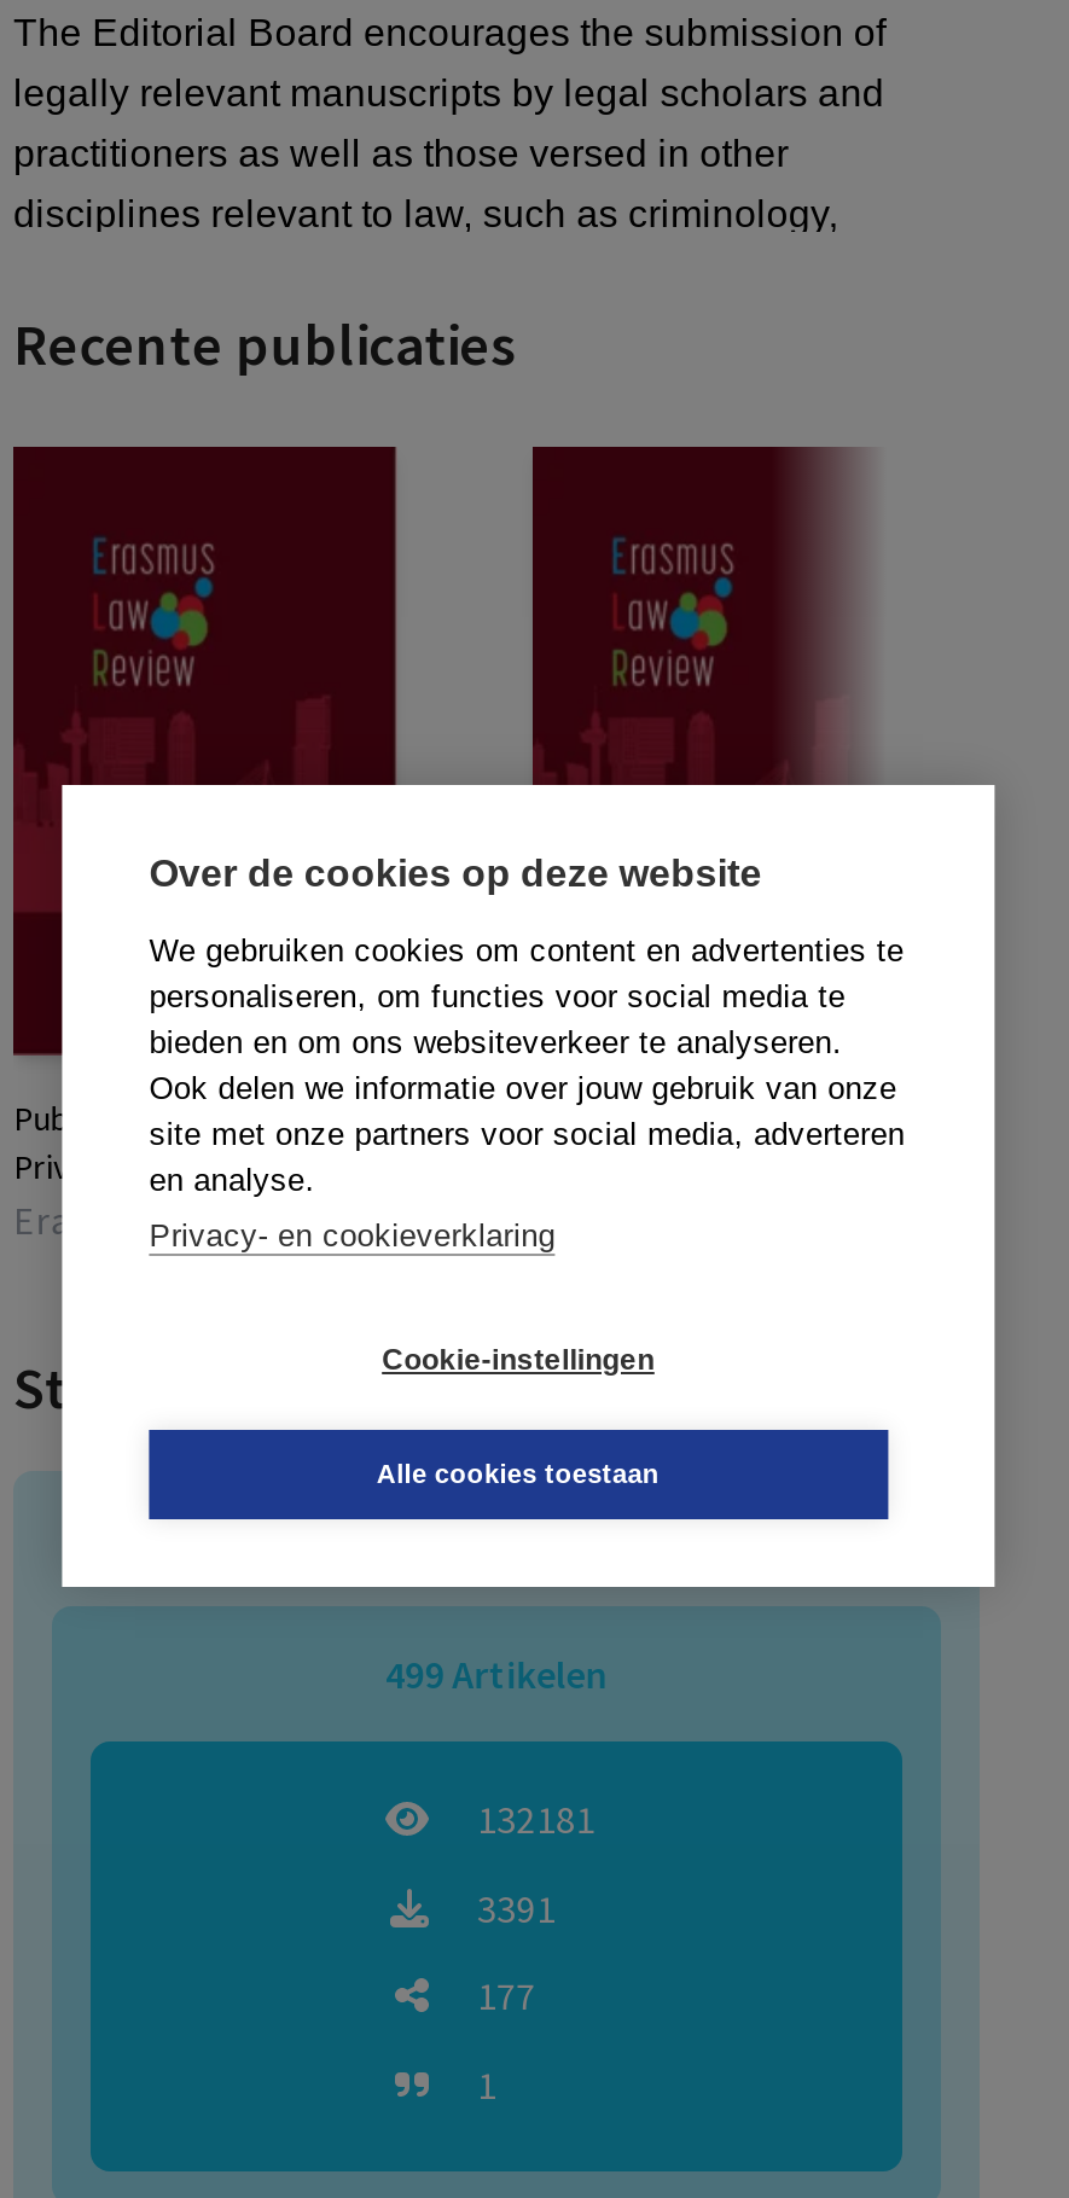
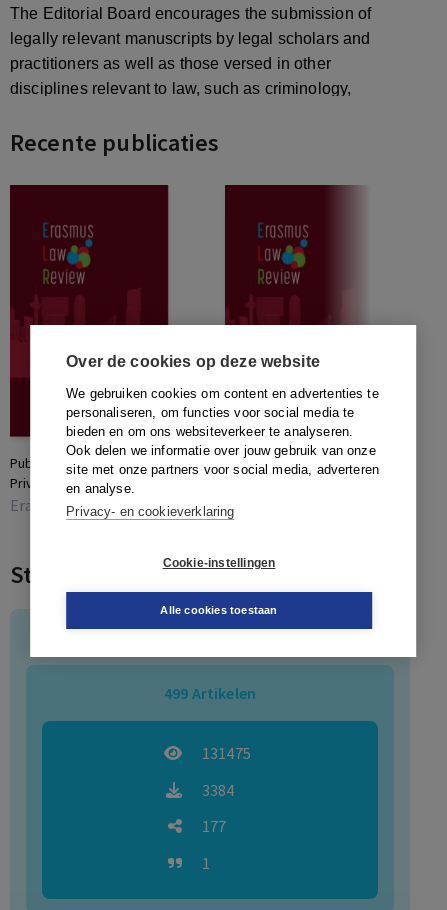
- 132181
+ 131475

- 3391
+ 3384
